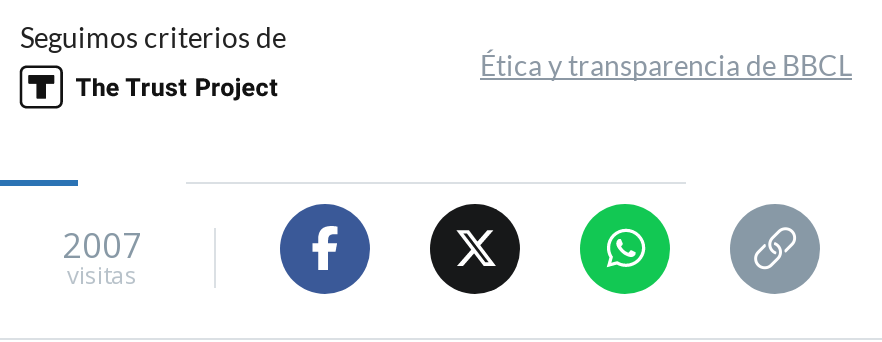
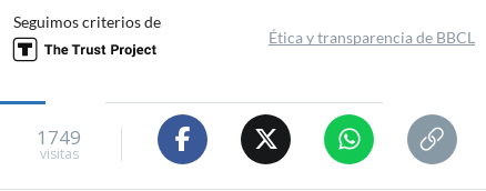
- 2007
+ 1749
